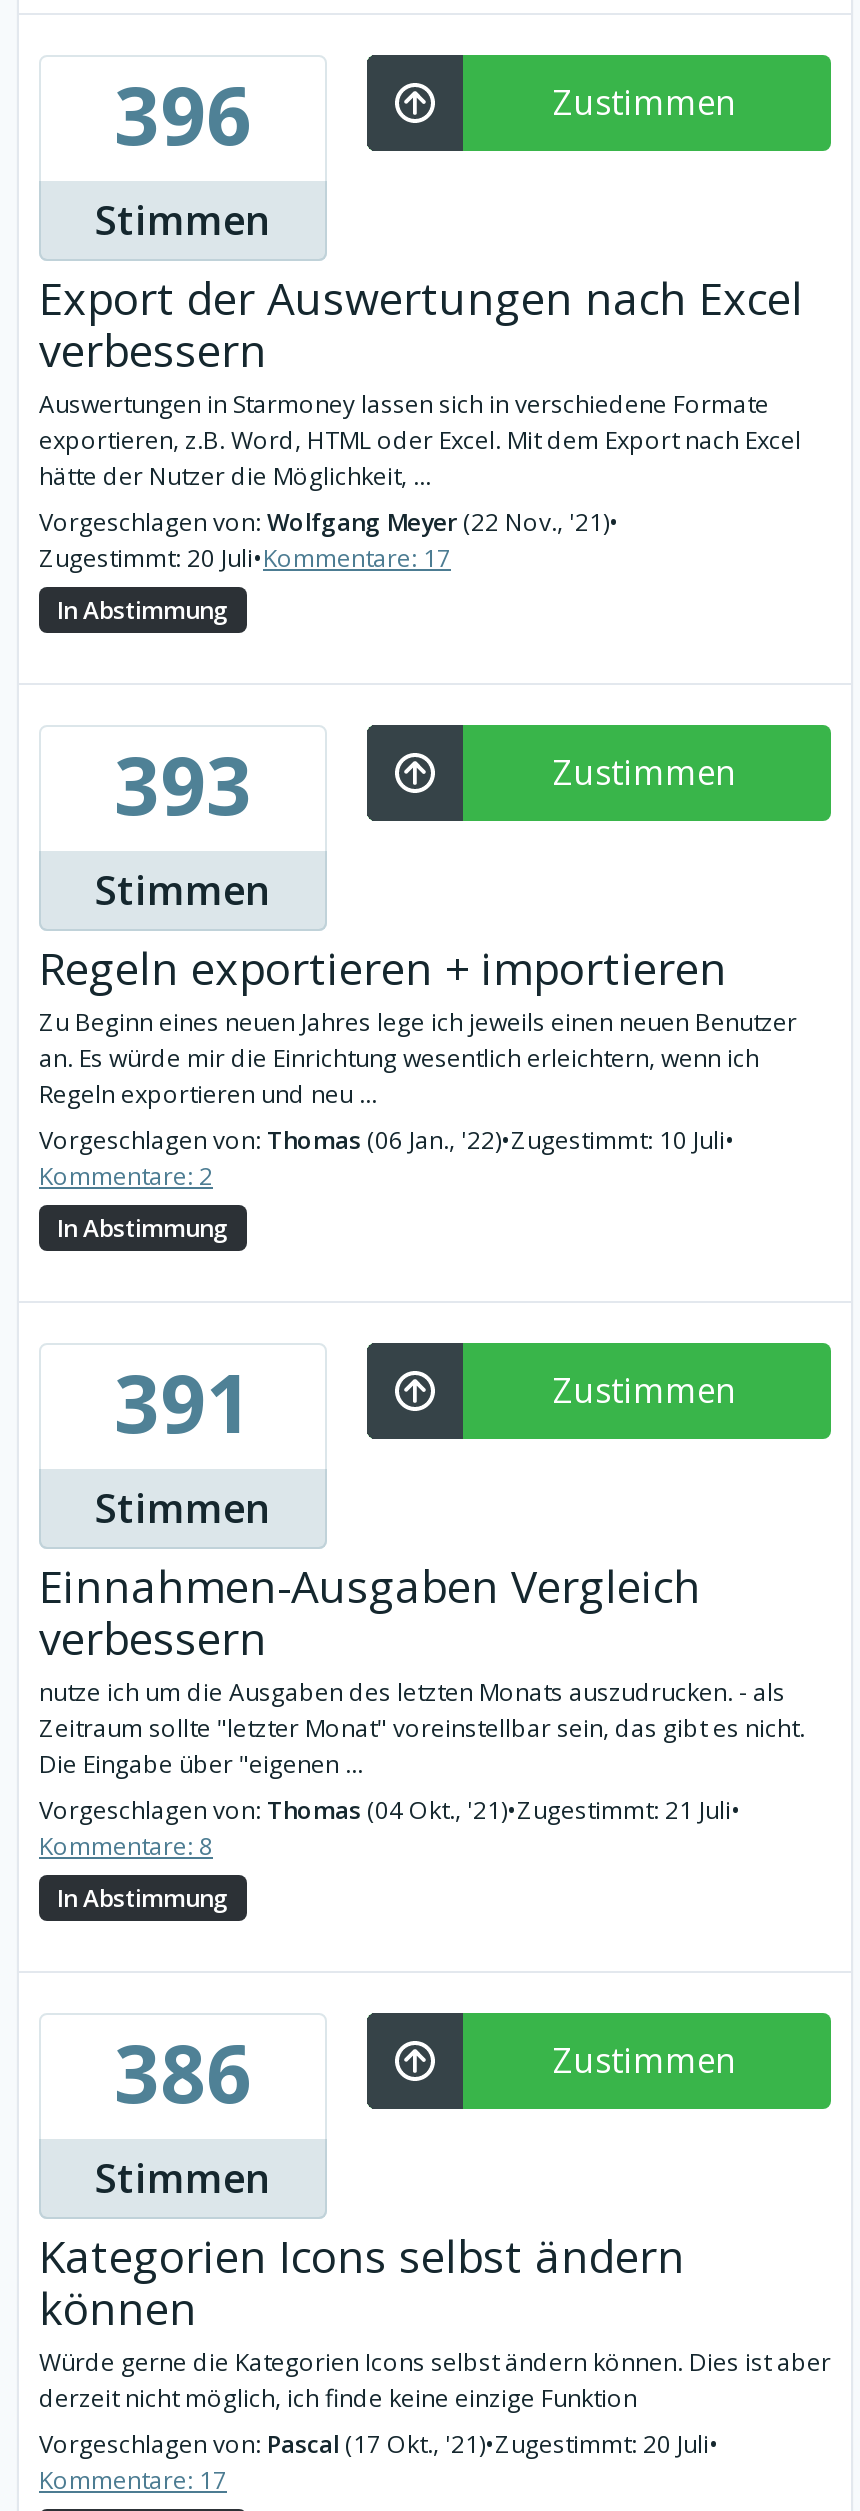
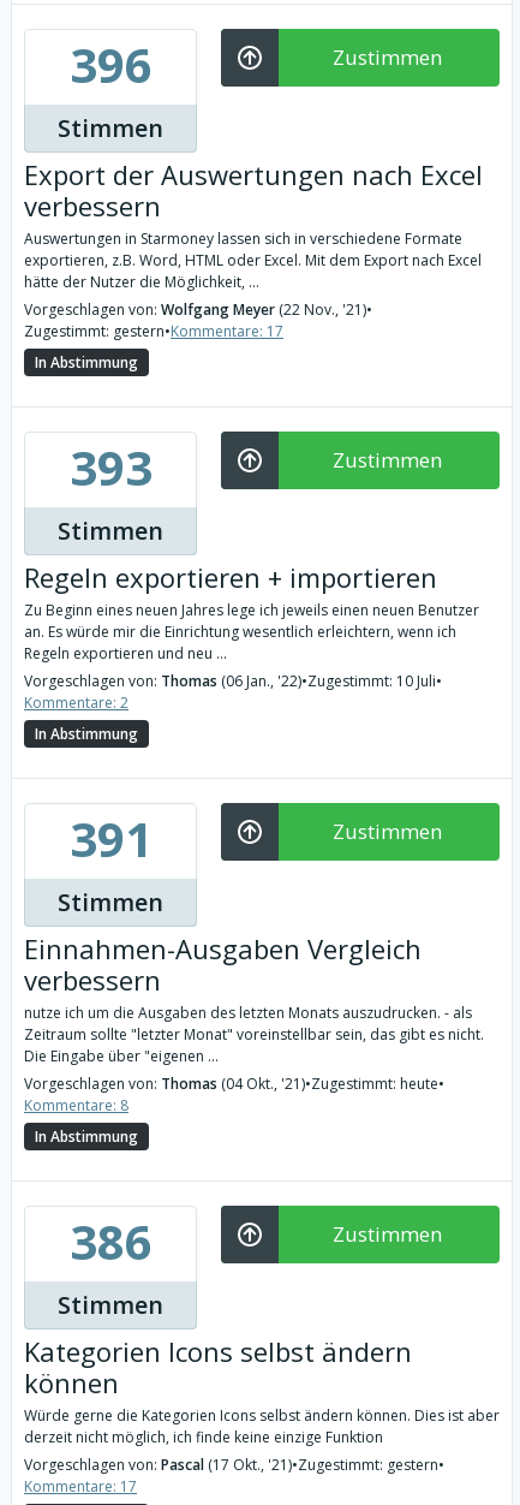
- Zugestimmt: 20 Juli•Kommentare: 17
+ Zugestimmt: gestern•Kommentare: 17

- Vorgeschlagen von: Thomas (04 Okt., '21) •Zugestimmt: 21 Juli•
+ Vorgeschlagen von: Thomas (04 Okt., '21) •Zugestimmt: heute•

- Vorgeschlagen von: Pascal (17 Okt., '21) •Zugestimmt: 20 Juli•
+ Vorgeschlagen von: Pascal (17 Okt., '21) •Zugestimmt: gestern•
